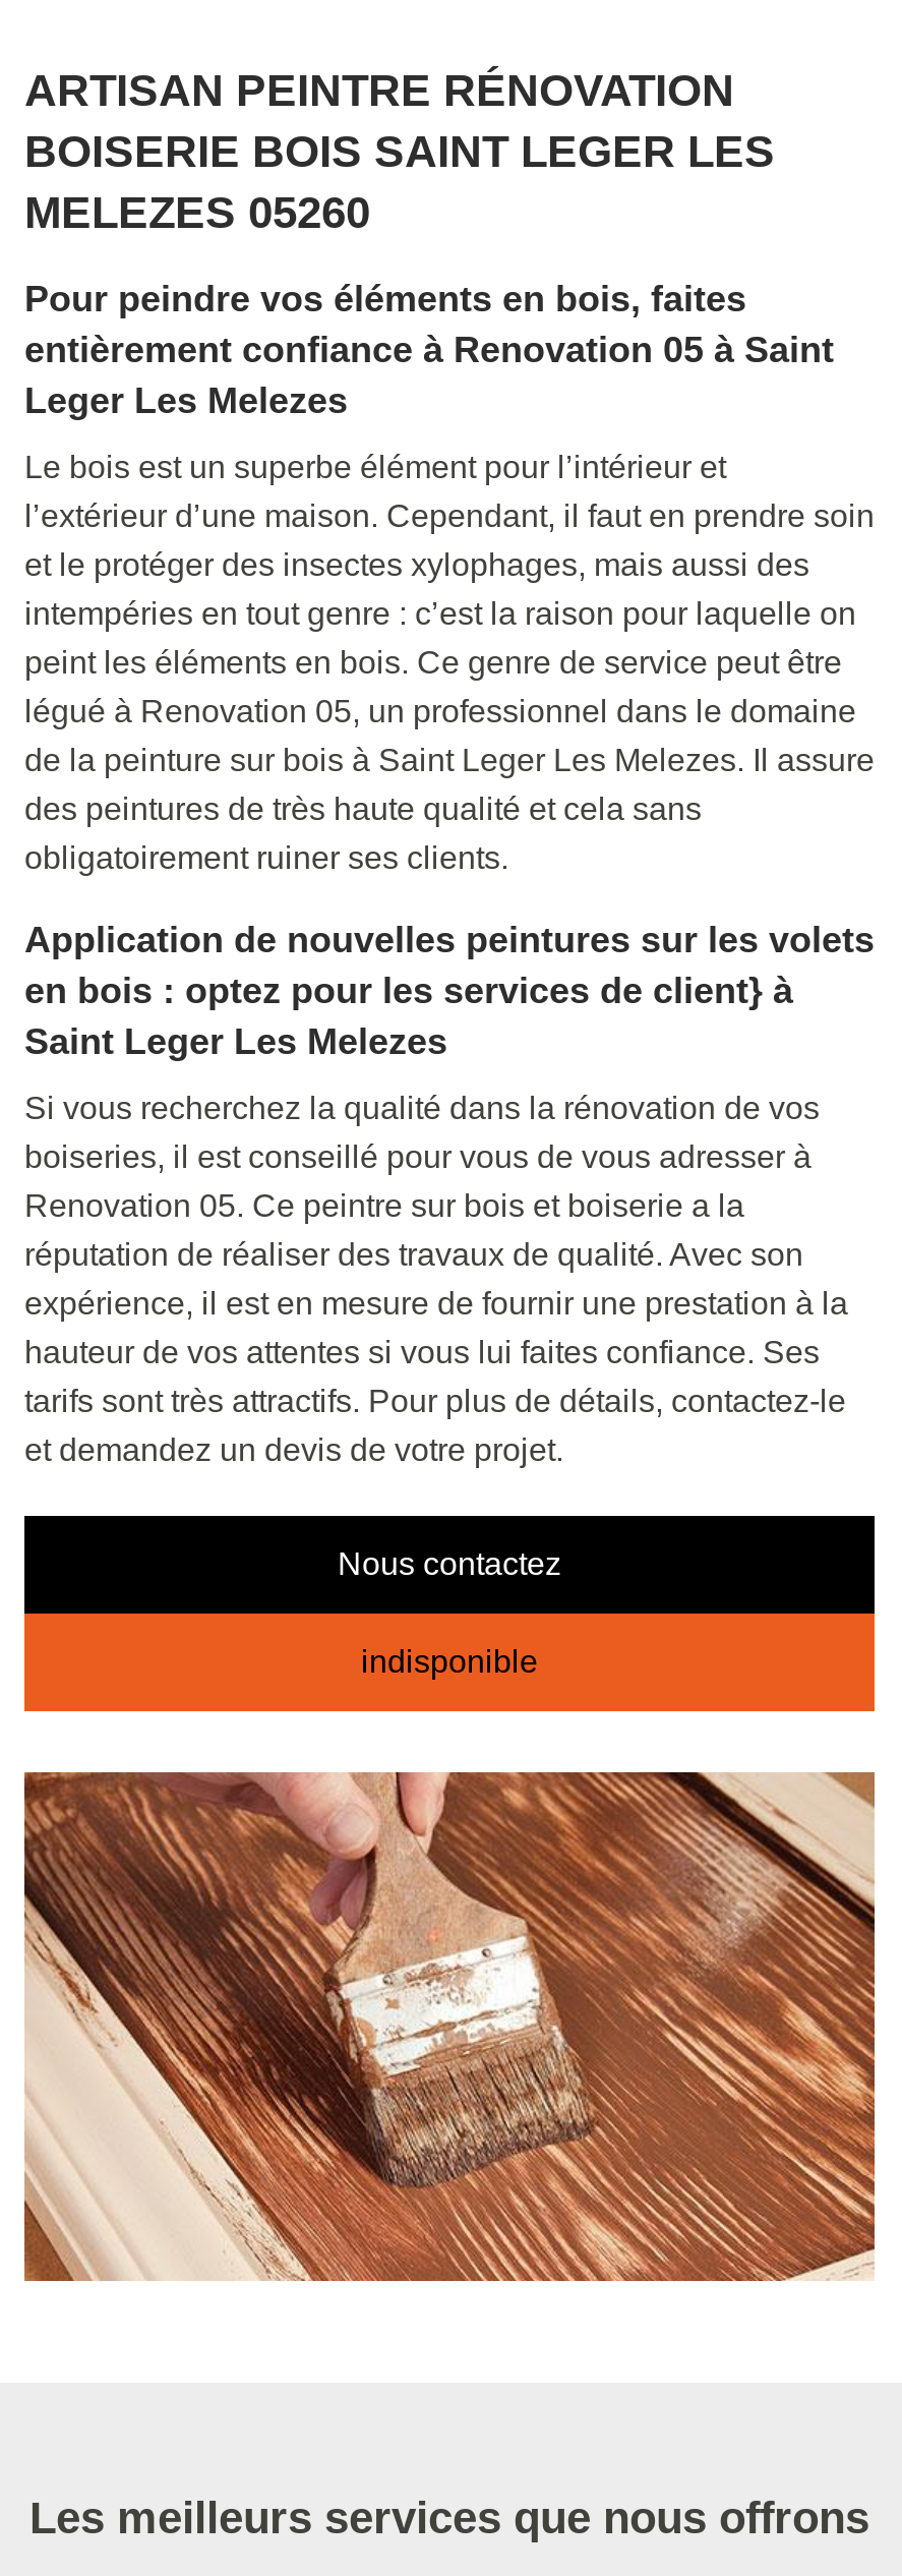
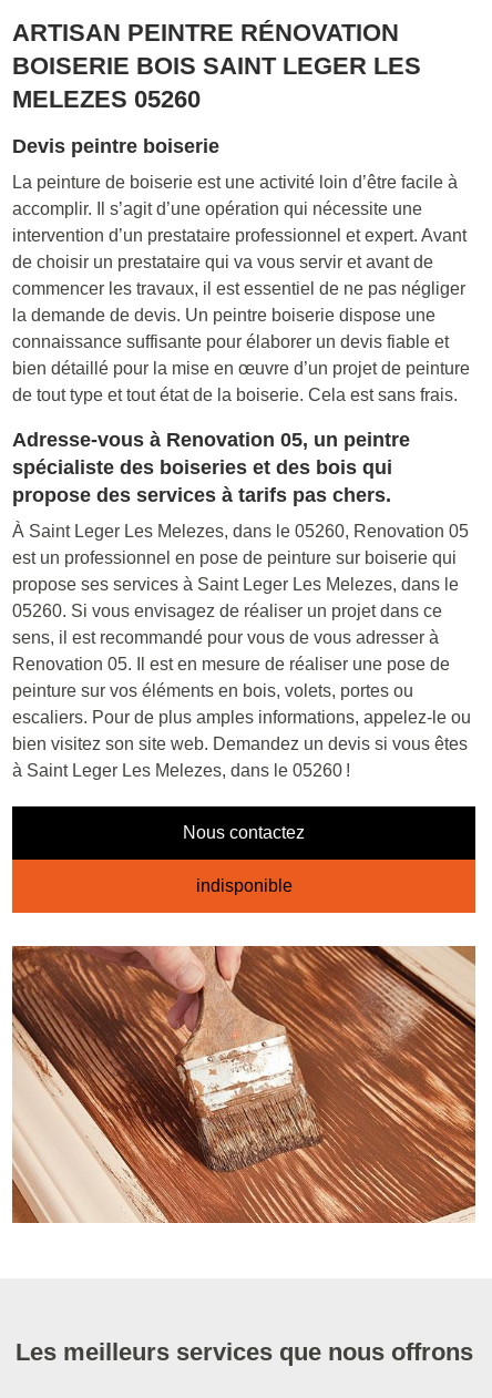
- Pour peindre vos éléments en bois, faites
- entièrement confiance à Renovation 05 à Saint
- Leger Les Melezes
+ Devis peintre boiserie

- Le bois est un superbe élément pour l’intérieur et
- l’extérieur d’une maison. Cependant, il faut en prendre soin
- et le protéger des insectes xylophages, mais aussi des
- intempéries en tout genre : c’est la raison pour laquelle on
- peint les éléments en bois. Ce genre de service peut être
- légué à Renovation 05, un professionnel dans le domaine
- de la peinture sur bois à Saint Leger Les Melezes. Il assure
- des peintures de très haute qualité et cela sans
- obligatoirement ruiner ses clients.
+ La peinture de boiserie est une activité loin d’être facile à
+ accomplir. Il s’agit d’une opération qui nécessite une
+ intervention d’un prestataire professionnel et expert. Avant
+ de choisir un prestataire qui va vous servir et avant de
+ commencer les travaux, il est essentiel de ne pas négliger
+ la demande de devis. Un peintre boiserie dispose une
+ connaissance suffisante pour élaborer un devis fiable et
+ bien détaillé pour la mise en œuvre d’un projet de peinture
+ de tout type et tout état de la boiserie. Cela est sans frais.

- Application de nouvelles peintures sur les volets
- en bois : optez pour les services de client} à
- Saint Leger Les Melezes
+ Adresse-vous à Renovation 05, un peintre
+ spécialiste des boiseries et des bois qui
+ propose des services à tarifs pas chers.

- Si vous recherchez la qualité dans la rénovation de vos
- boiseries, il est conseillé pour vous de vous adresser à
- Renovation 05. Ce peintre sur bois et boiserie a la
- réputation de réaliser des travaux de qualité. Avec son
- expérience, il est en mesure de fournir une prestation à la
- hauteur de vos attentes si vous lui faites confiance. Ses
- tarifs sont très attractifs. Pour plus de détails, contactez-le
- et demandez un devis de votre projet.
+ À Saint Leger Les Melezes, dans le 05260, Renovation 05
+ est un professionnel en pose de peinture sur boiserie qui
+ propose ses services à Saint Leger Les Melezes, dans le
+ 05260. Si vous envisagez de réaliser un projet dans ce
+ sens, il est recommandé pour vous de vous adresser à
+ Renovation 05. Il est en mesure de réaliser une pose de
+ peinture sur vos éléments en bois, volets, portes ou
+ escaliers. Pour de plus amples informations, appelez-le ou
+ bien visitez son site web. Demandez un devis si vous êtes
+ à Saint Leger Les Melezes, dans le 05260 !
